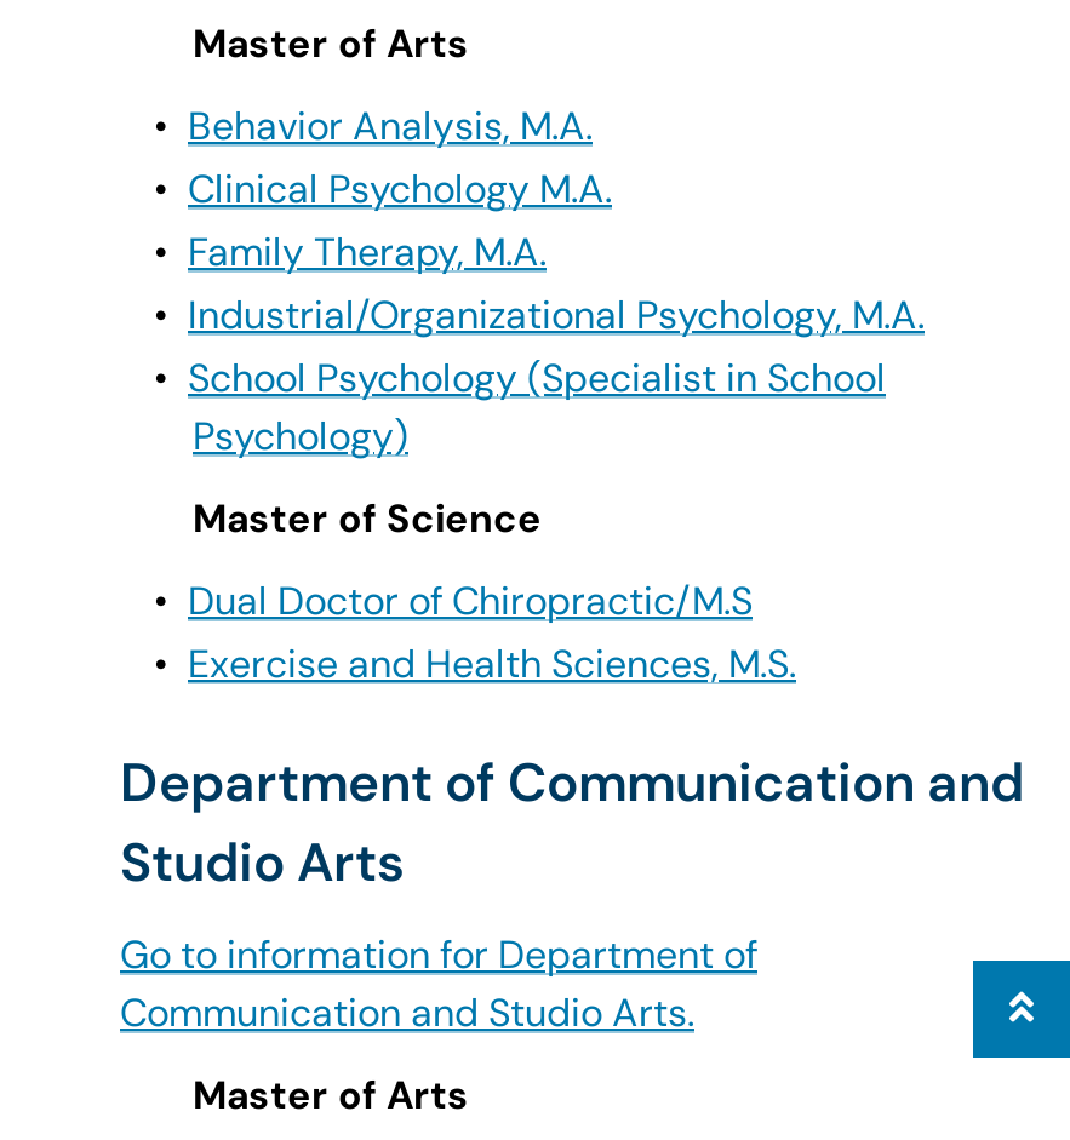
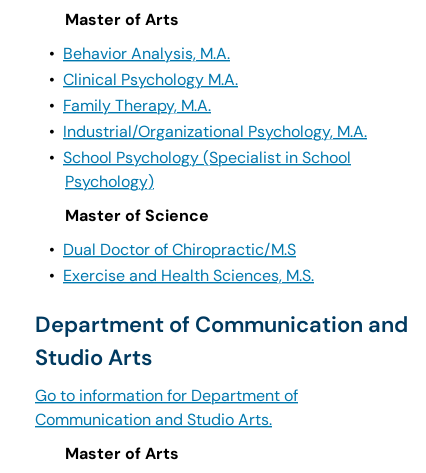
- [image]
